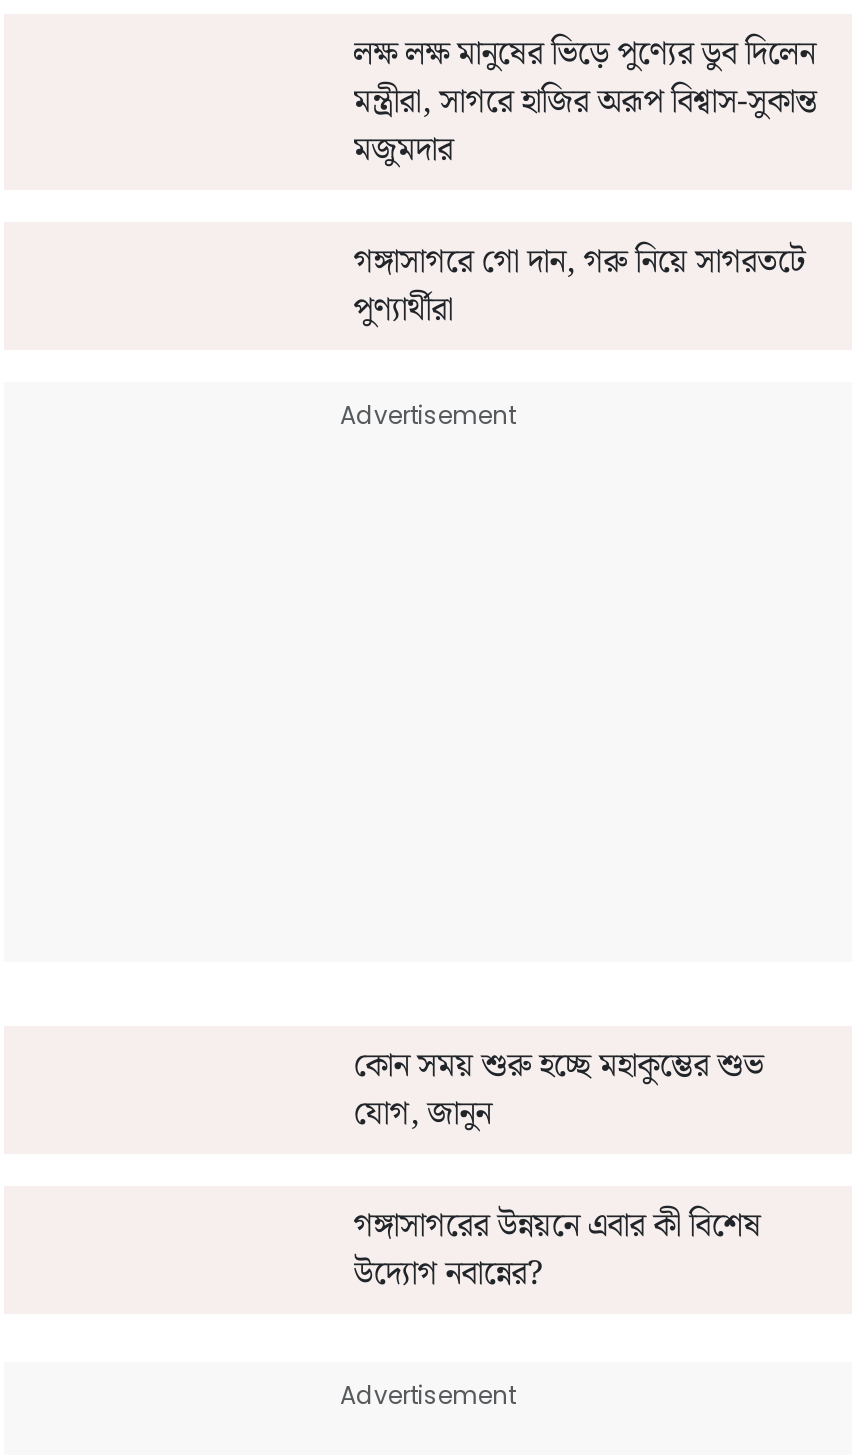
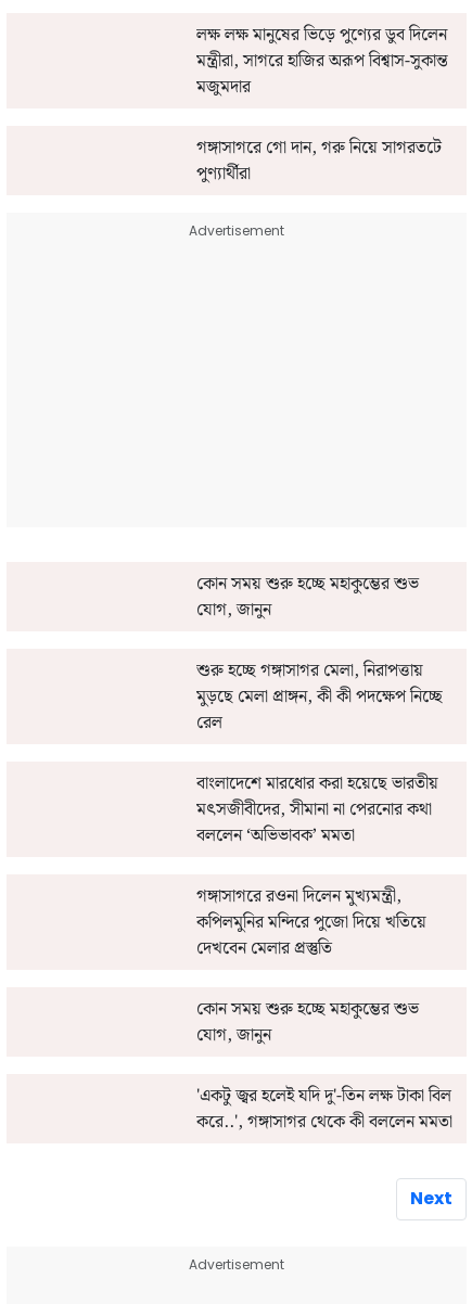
- গঙ্গাসাগরের উন্নয়নে এবার কী বিশেষ
- উদ্যোগ নবান্নের?
+ শুরু হচ্ছে গঙ্গাসাগর মেলা, নিরাপত্তায়
+ মুড়ছে মেলা প্রাঙ্গন, কী কী পদক্ষেপ নিচ্ছে
+ রেল
+ বাংলাদেশে মারধোর করা হয়েছে ভারতীয়
+ মৎসজীবীদের, সীমানা না পেরনোর কথা
+ বললেন ‘অভিভাবক’ মমতা
+ গঙ্গাসাগরে রওনা দিলেন মুখ্যমন্ত্রী,
+ কপিলমুনির মন্দিরে পুজো দিয়ে খতিয়ে
+ দেখবেন মেলার প্রস্তুতি
+ কোন সময় শুরু হচ্ছে মহাকুম্ভের শুভ
+ যোগ, জানুন
+ 'একটু জ্বর হলেই যদি দু'-তিন লক্ষ টাকা বিল
+ করে..', গঙ্গাসাগর থেকে কী বললেন মমতা
+ Next
